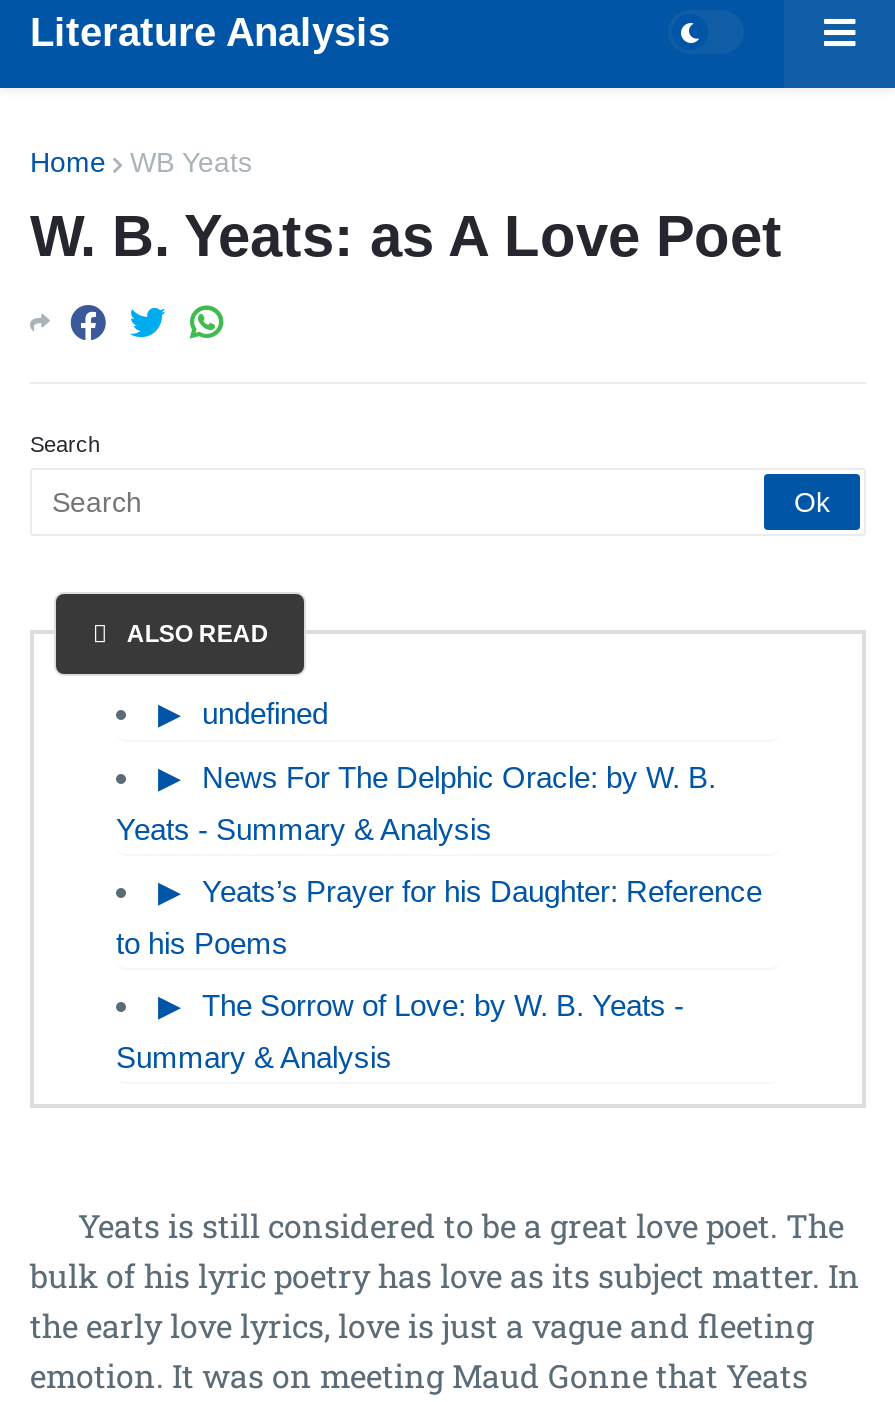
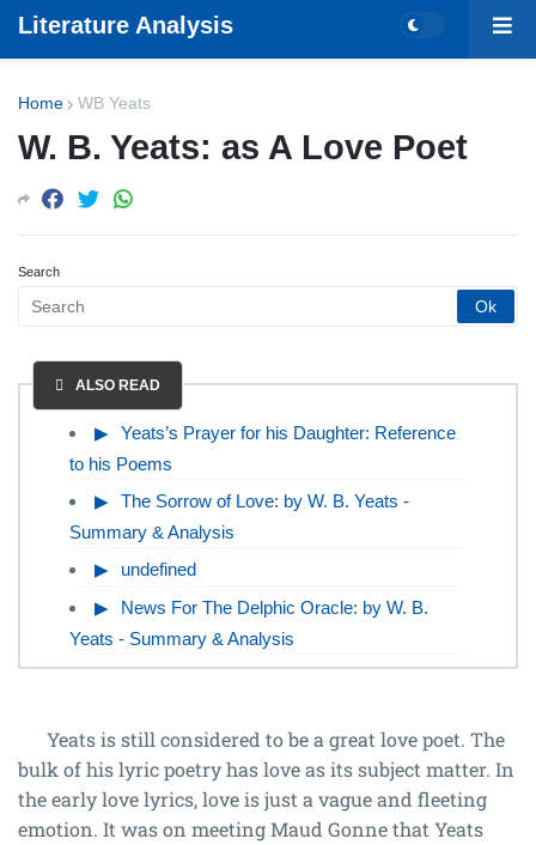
moved down: undefined | News For The Delphic Oracle: by W. B. | Yeats - Summary & Analysis

moved up: Yeats’s Prayer for his Daughter: Reference | to his Poems | The Sorrow of Love: by W. B. Yeats - | Summary & Analysis
